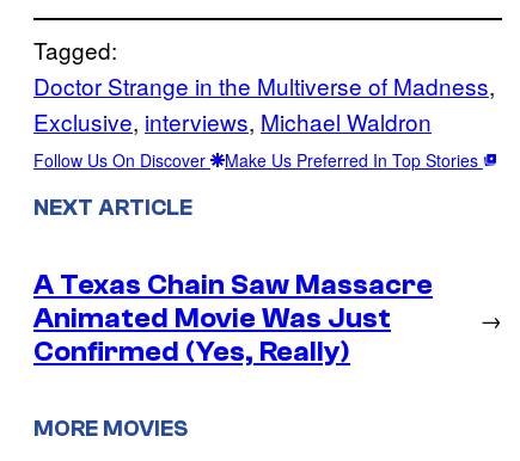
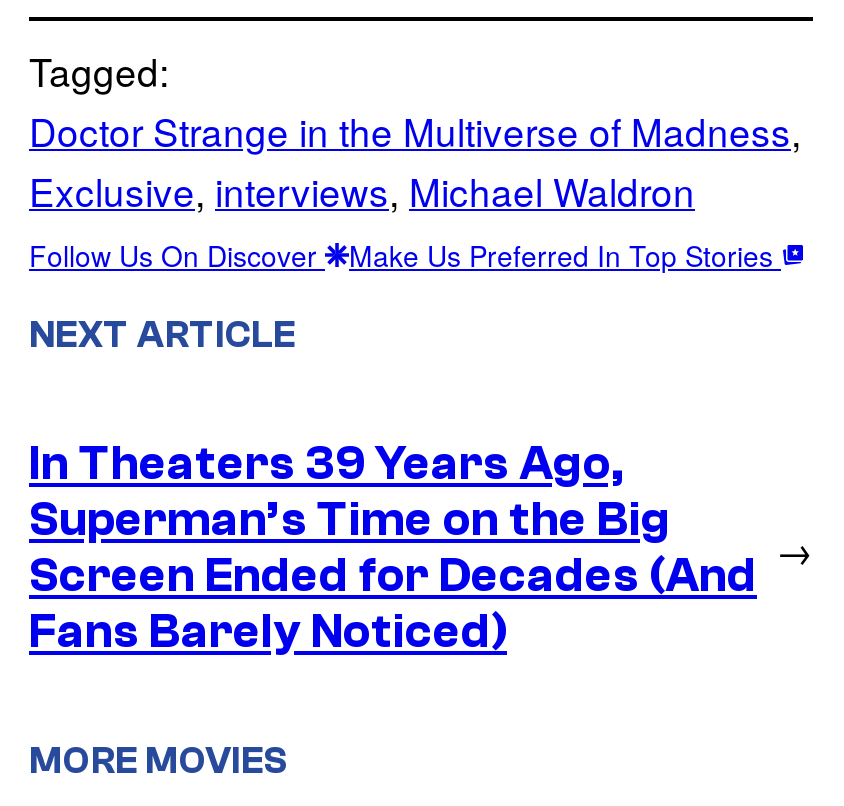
- A Texas Chain Saw Massacre
- Animated Movie Was Just
- Confirmed (Yes, Really)
+ In Theaters 39 Years Ago,
+ Superman’s Time on the Big
+ Screen Ended for Decades (And
+ Fans Barely Noticed)
